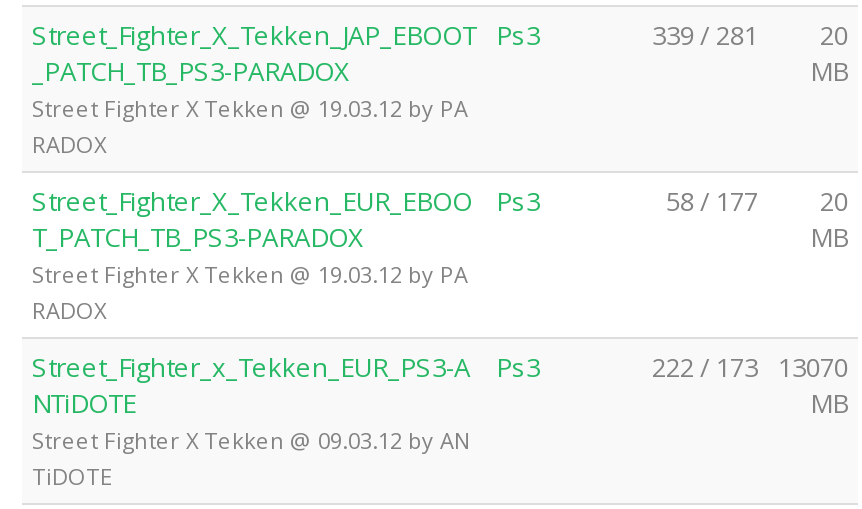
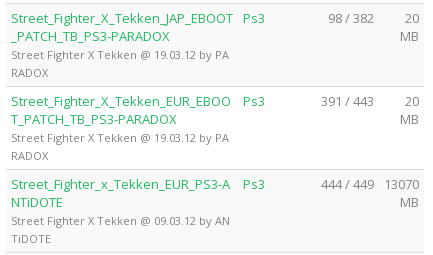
- 339 / 281 20
+ 98 / 382 20

- 58 / 177 20
+ 391 / 443 20

- 222 / 173 13070
+ 444 / 449 13070
